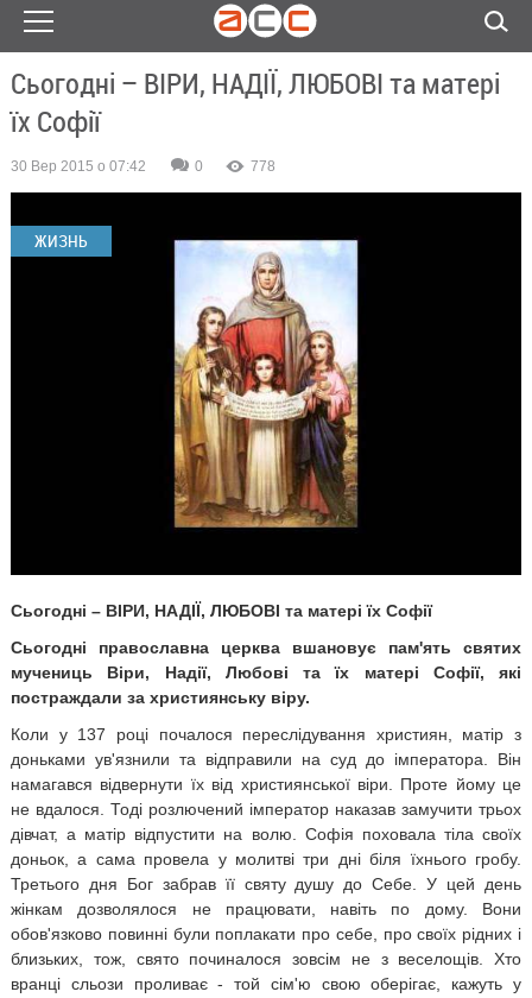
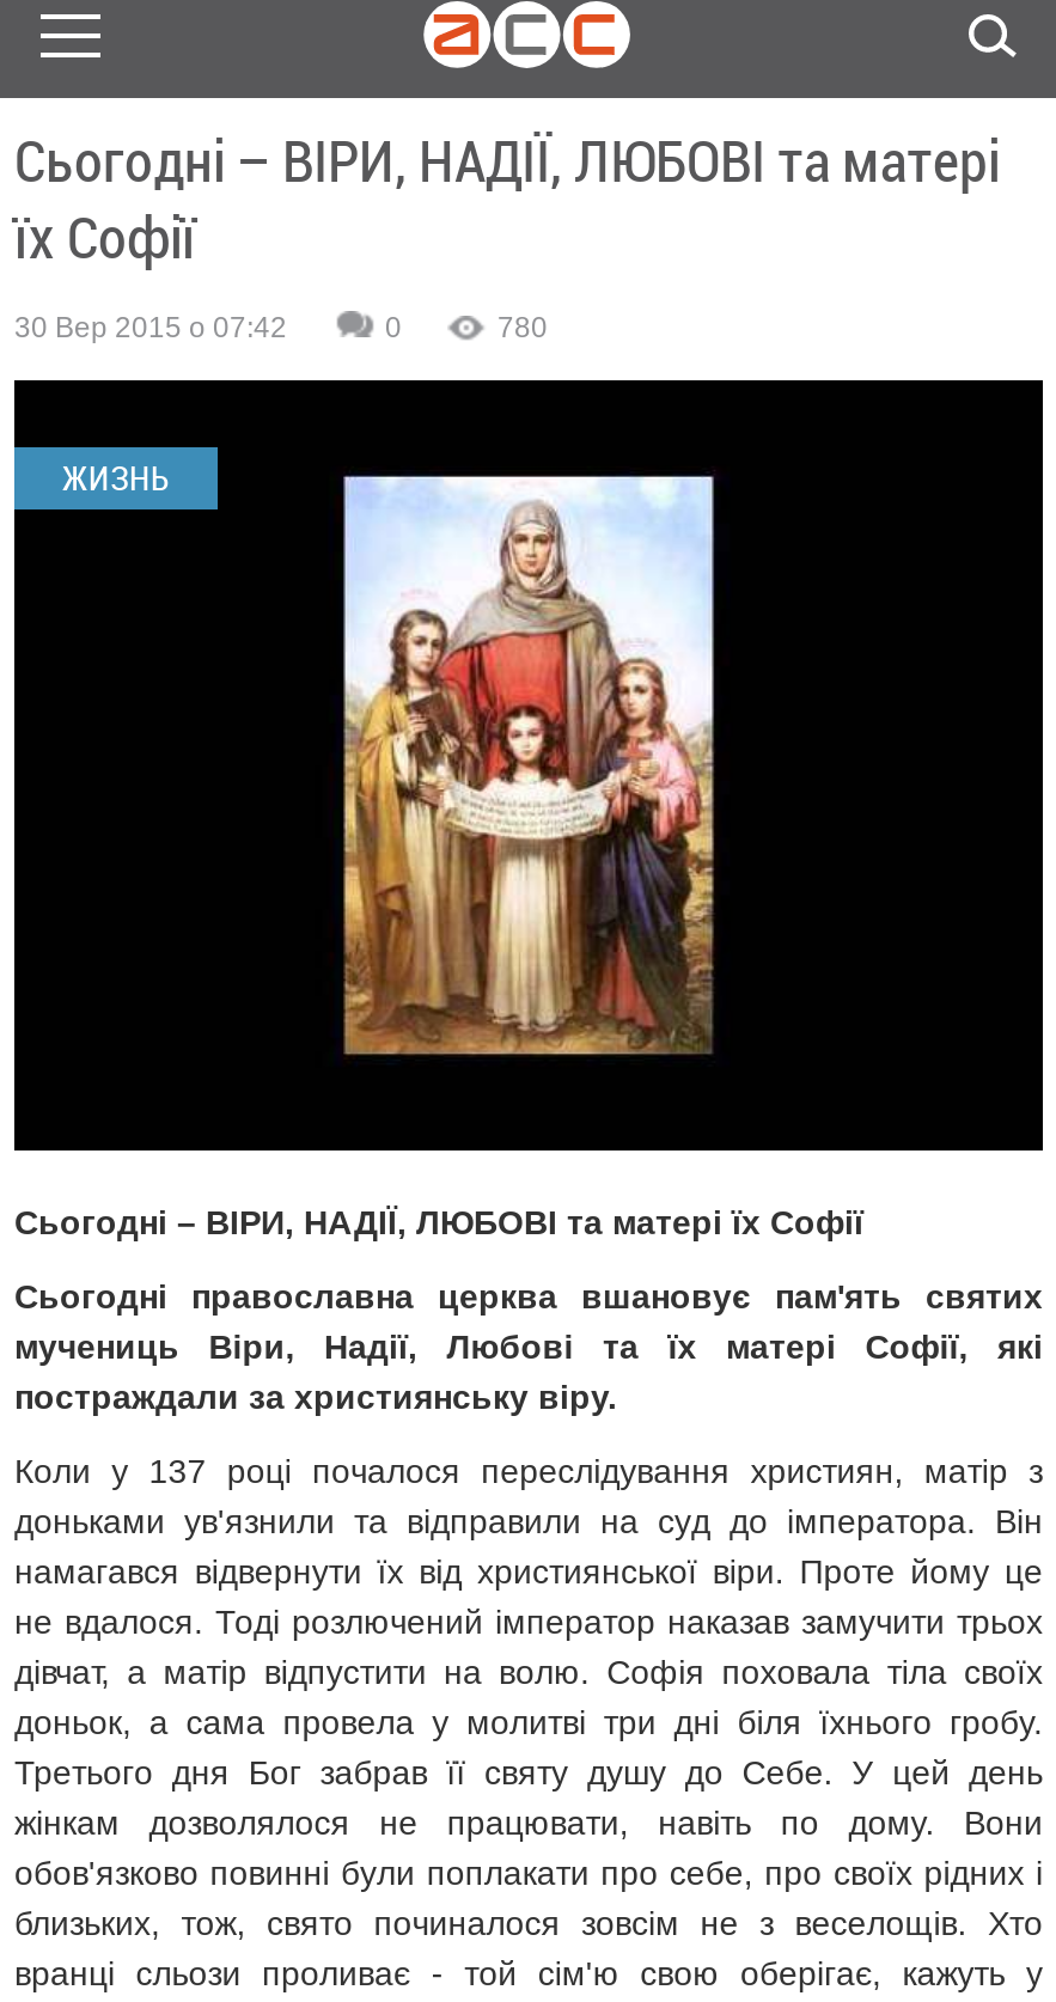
- 778
+ 780
